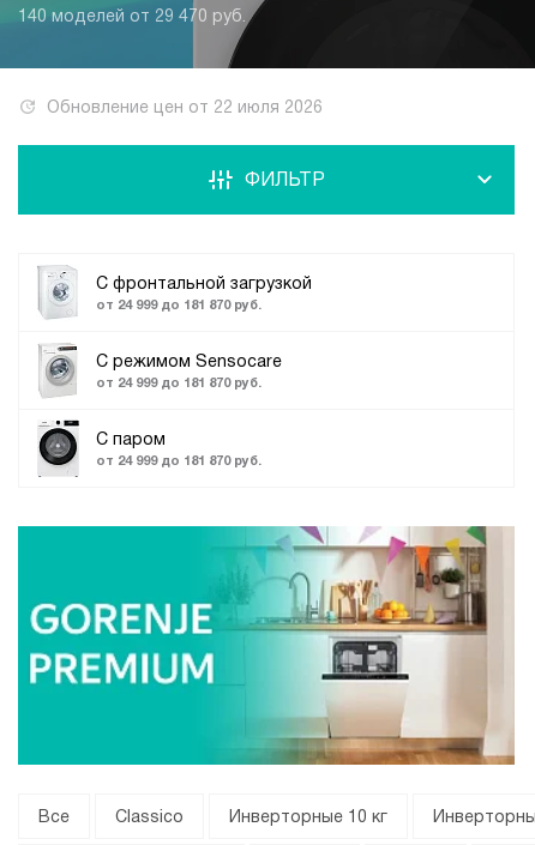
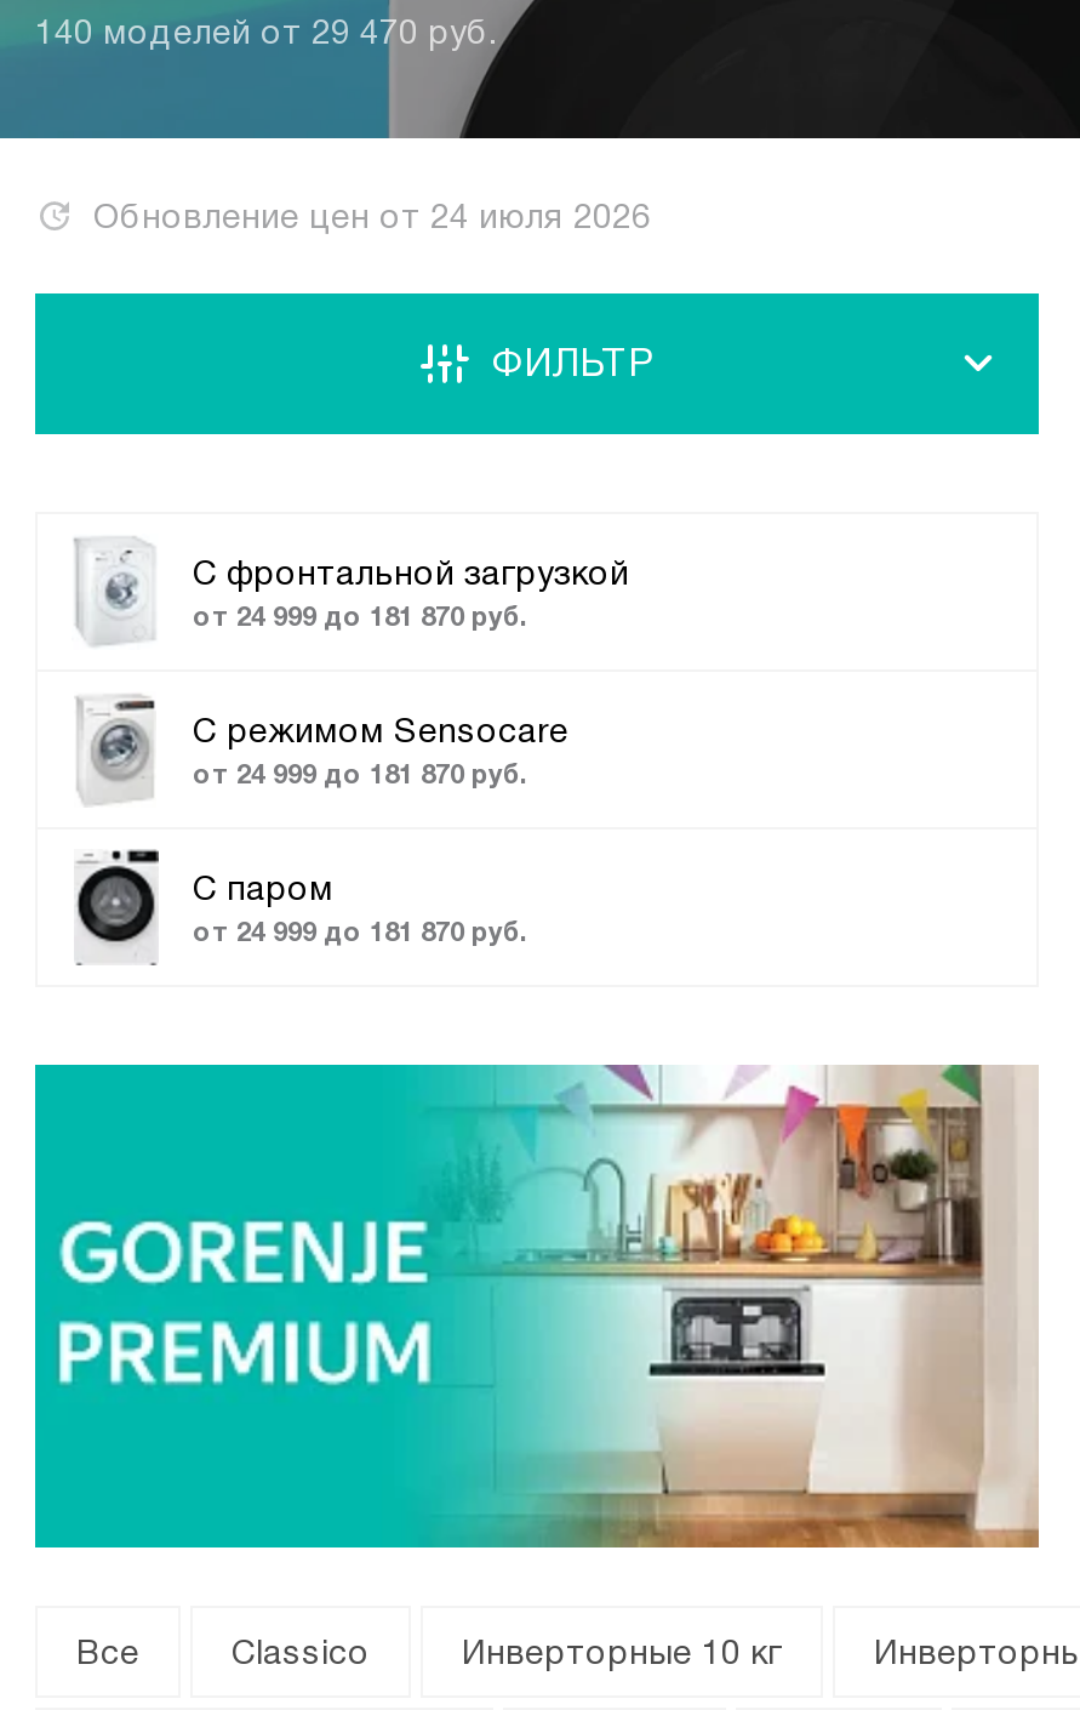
- Обновление цен от 22 июля 2026
+ Обновление цен от 24 июля 2026
